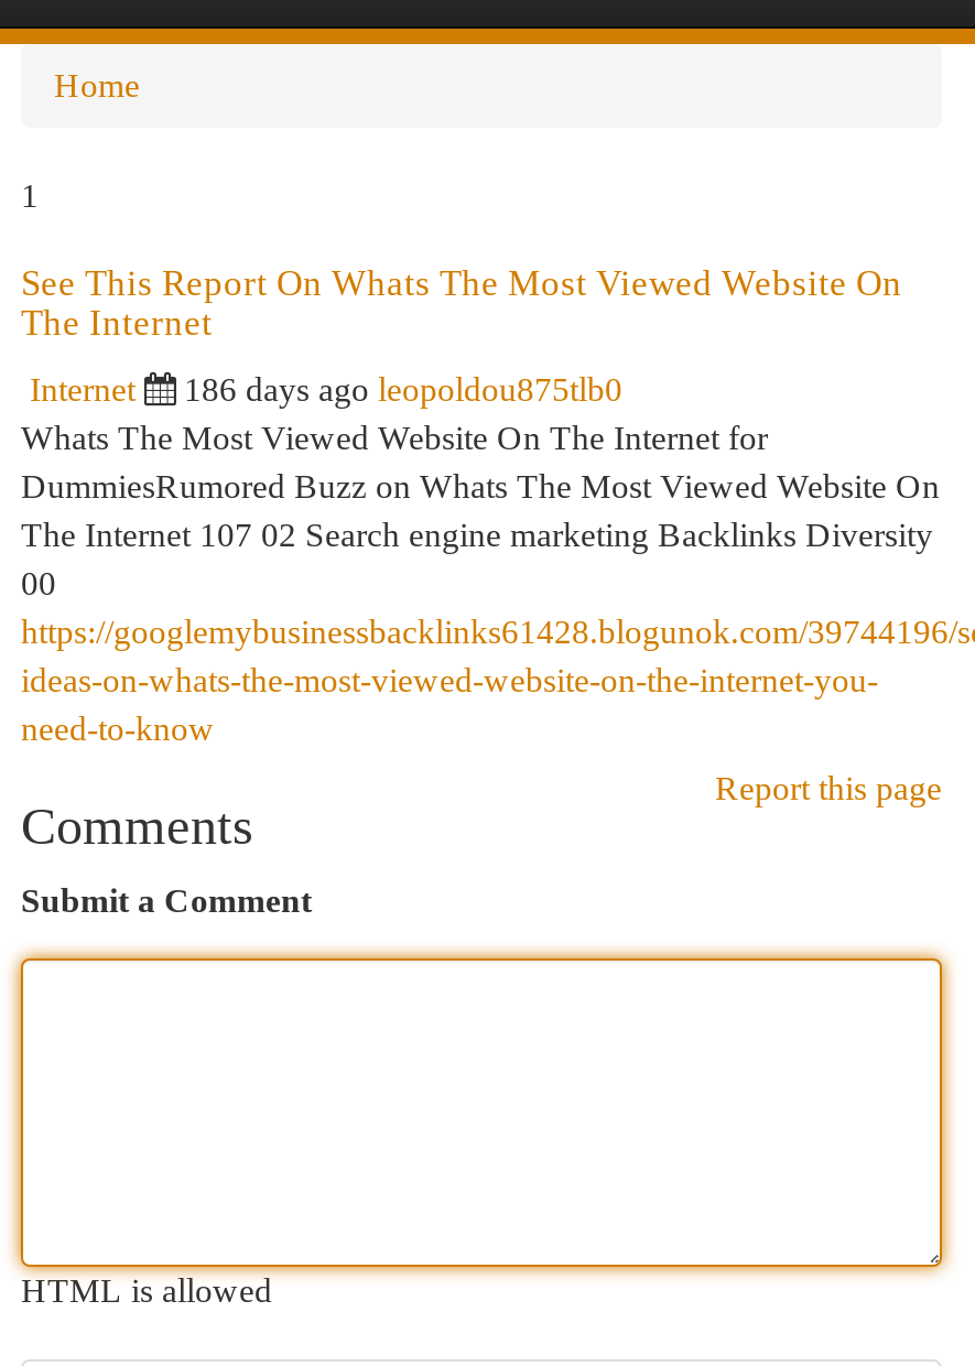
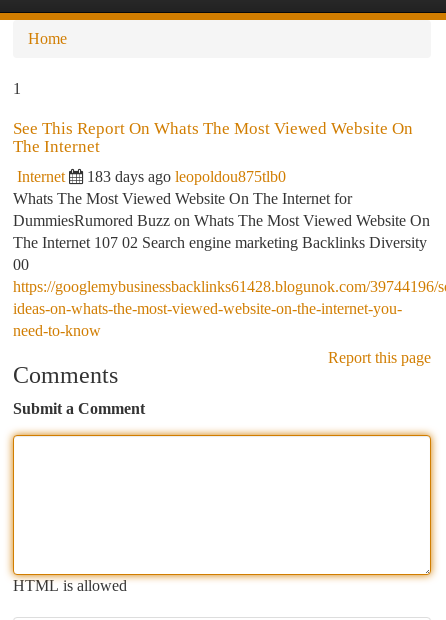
- 186 days ago leopoldou875tlb0
+ 183 days ago leopoldou875tlb0
